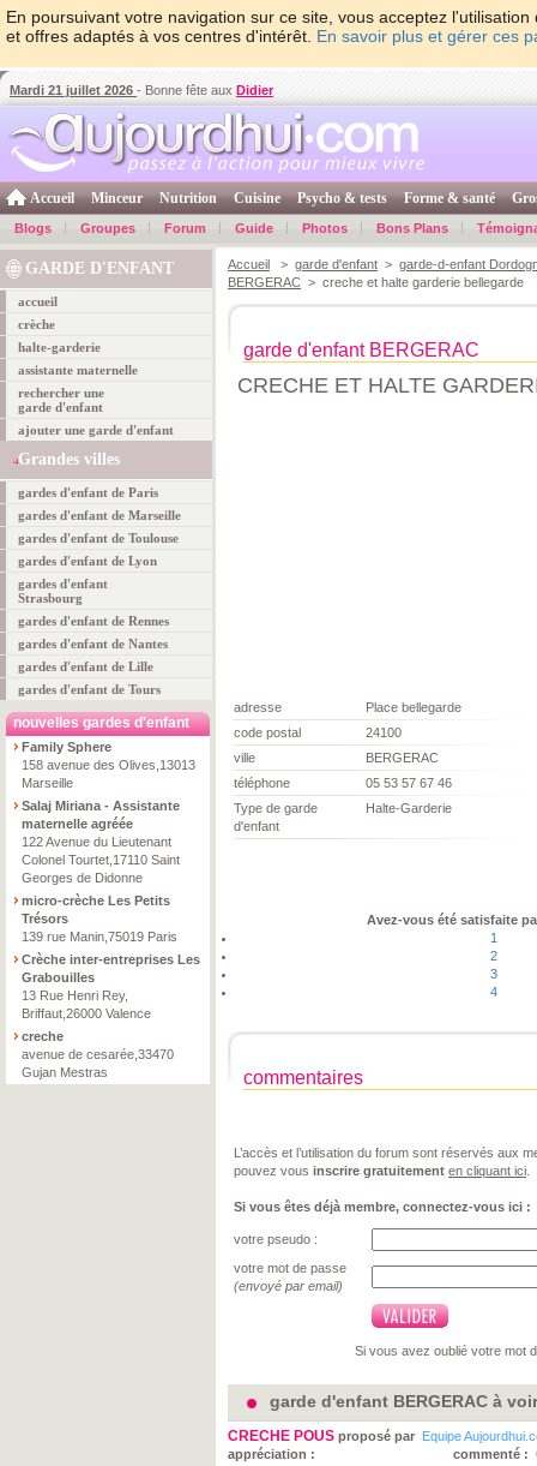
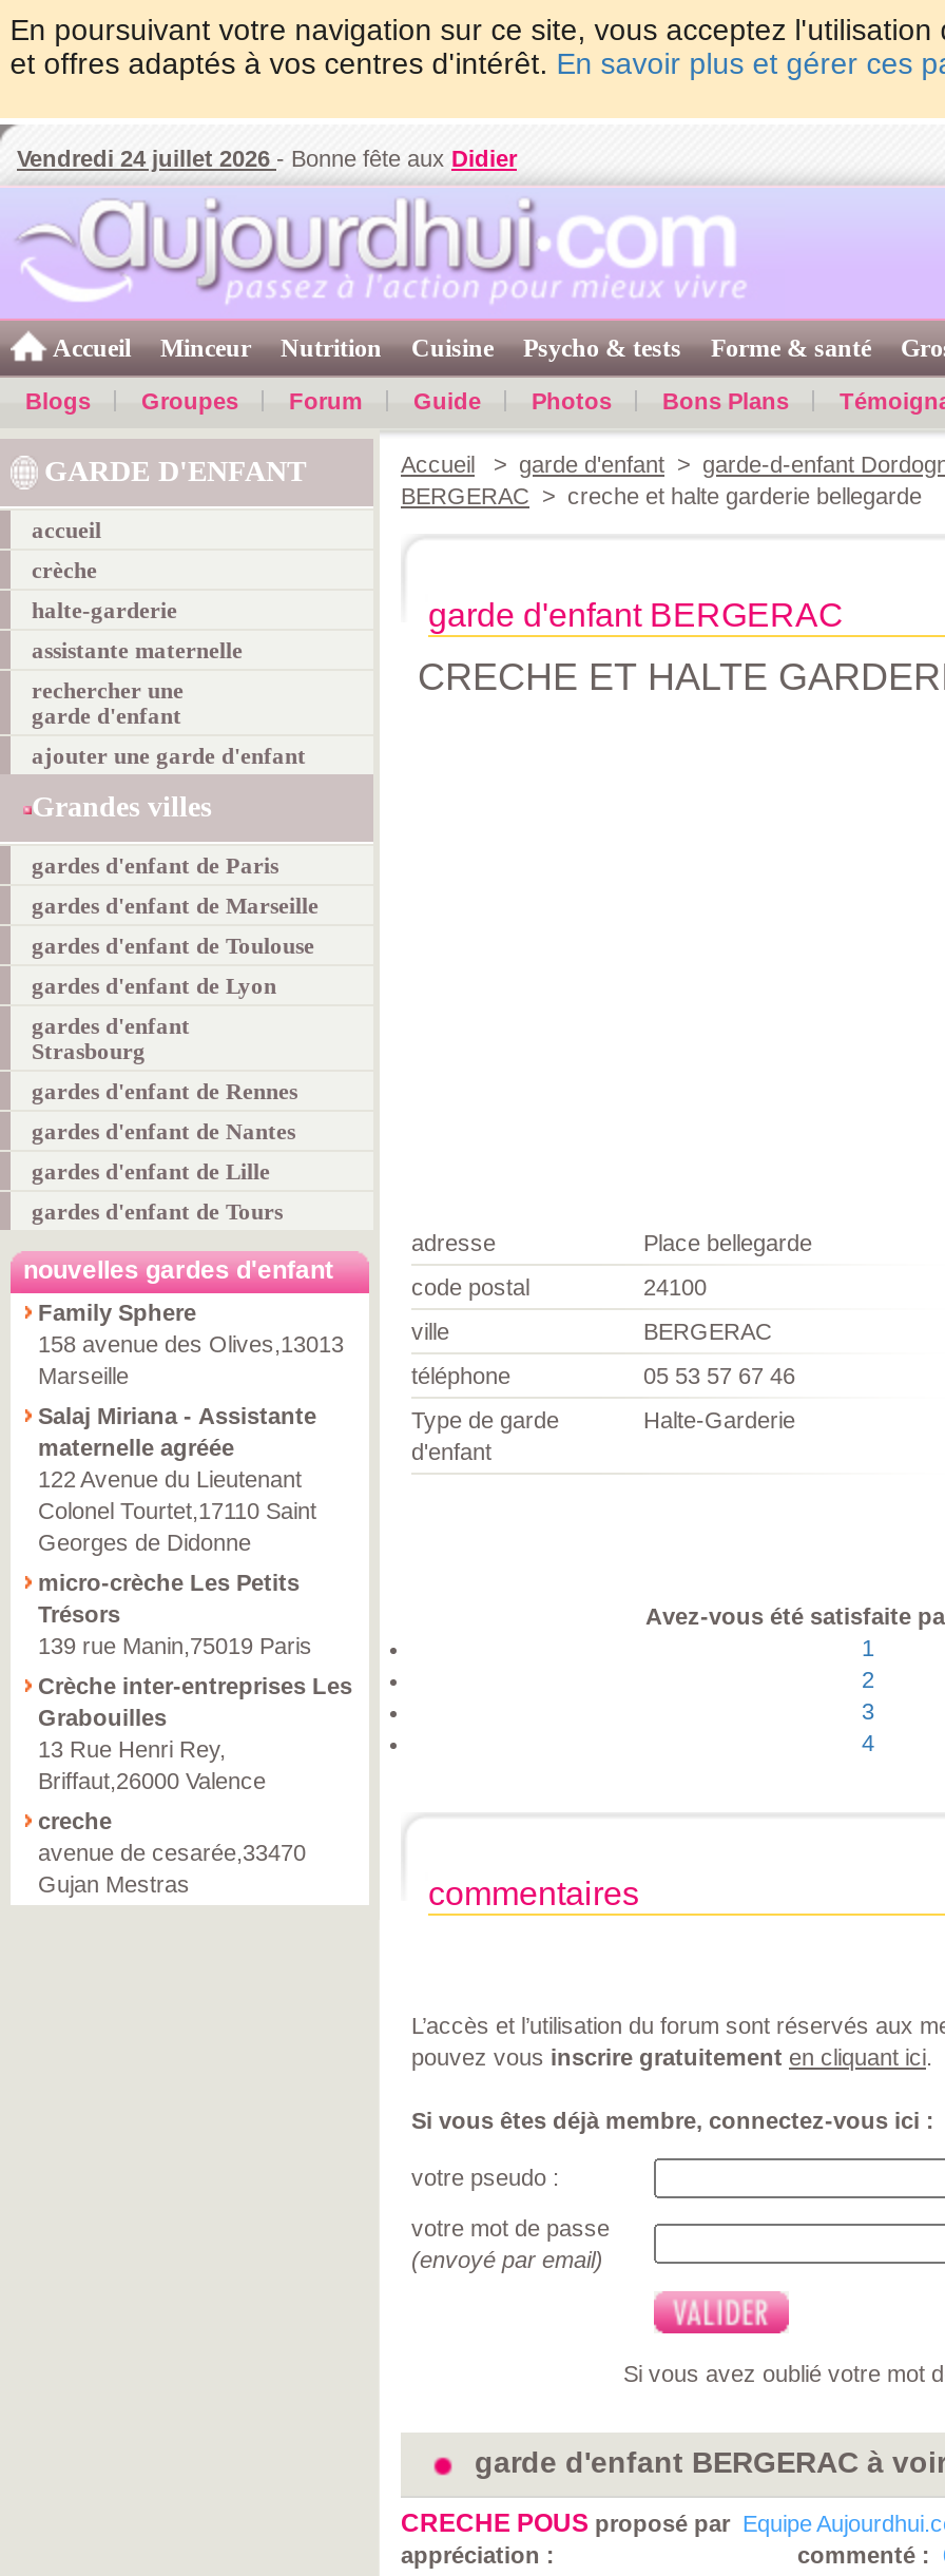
- Mardi 21 juillet 2026 - Bonne fête aux Didier
+ Vendredi 24 juillet 2026 - Bonne fête aux Didier
